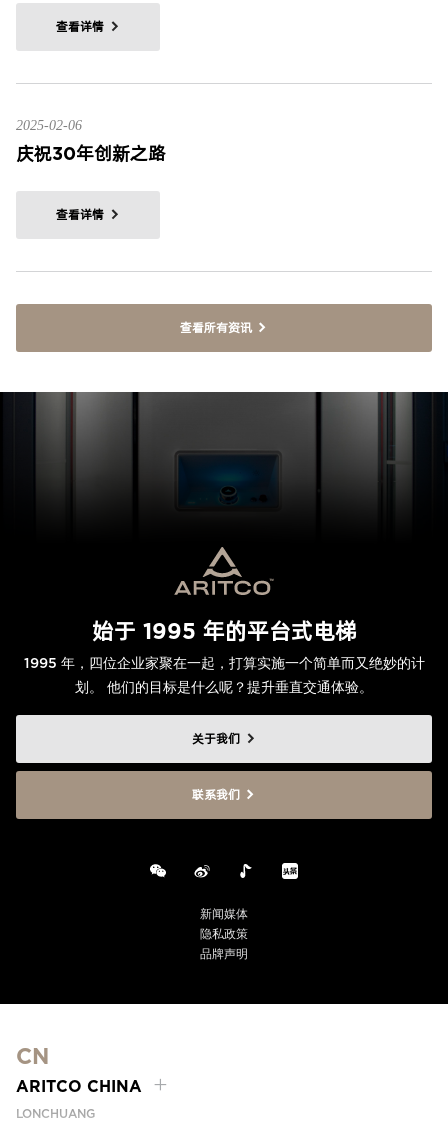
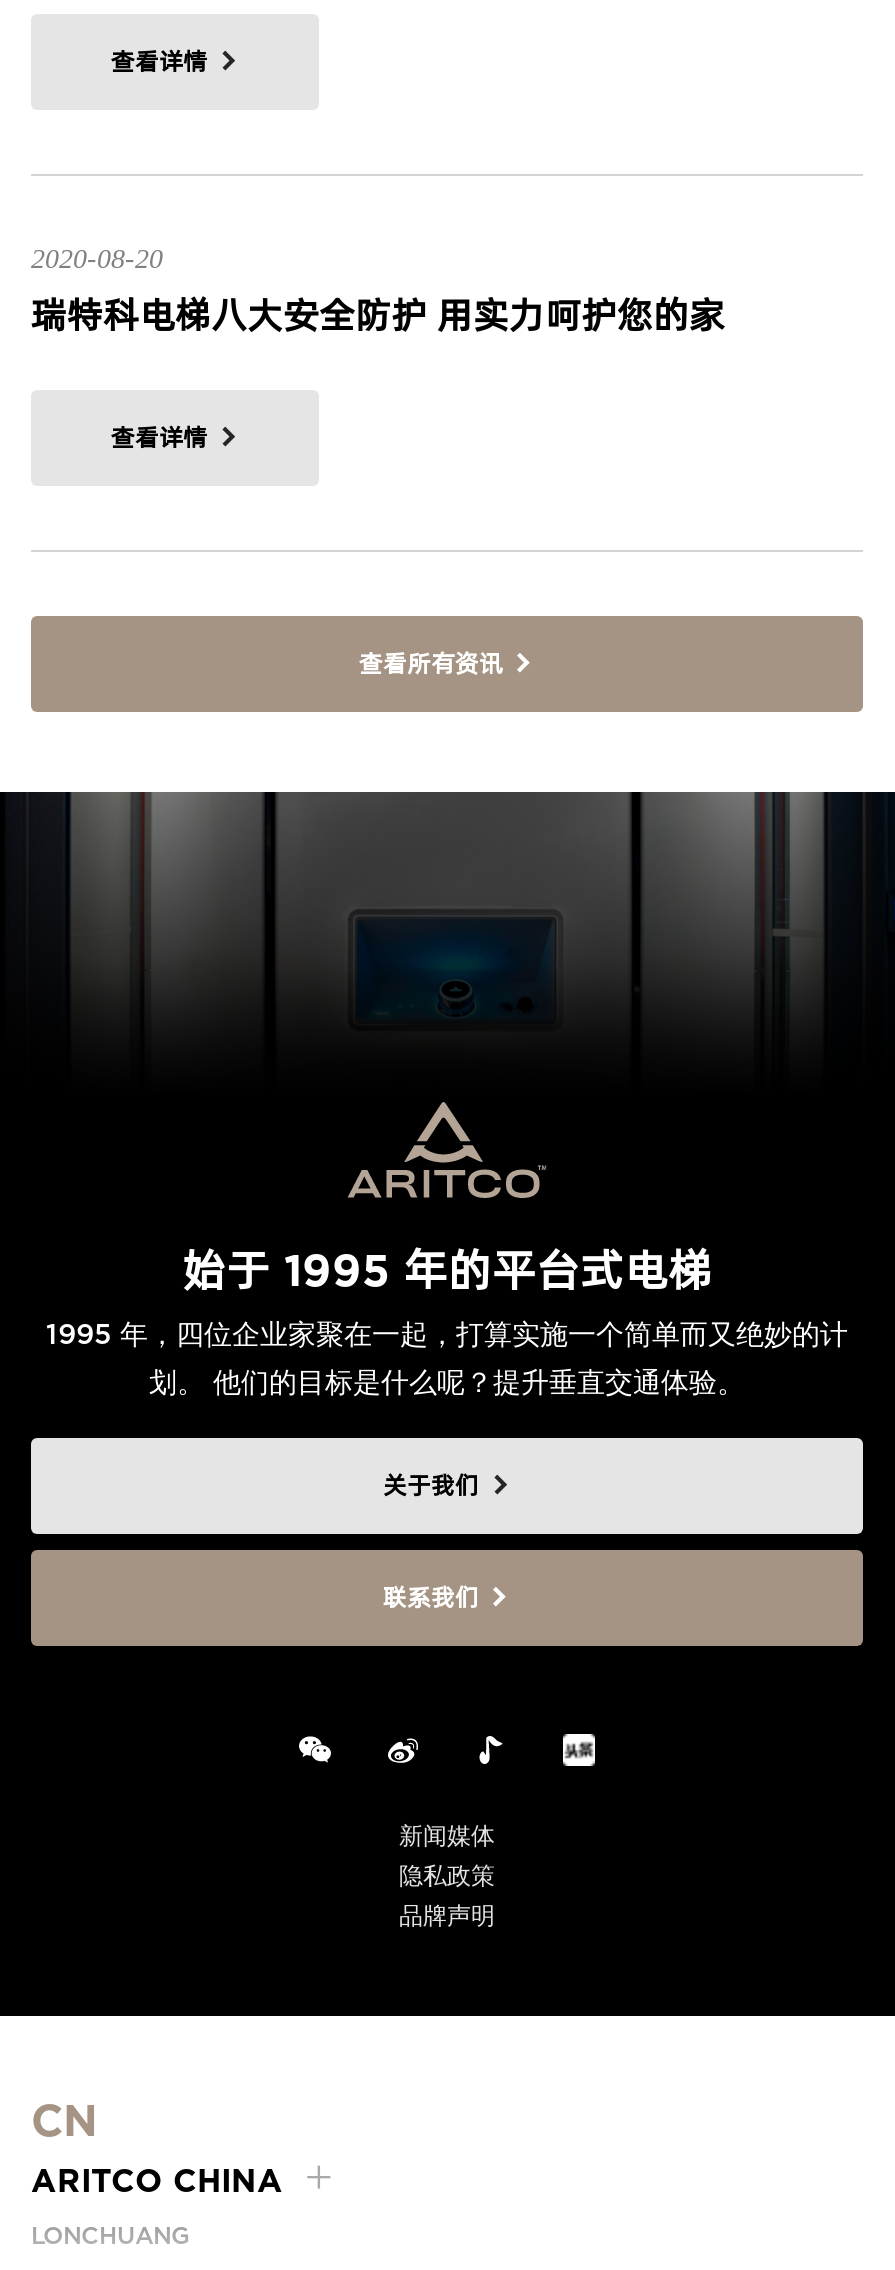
- 2025-02-06
+ 2020-08-20

- 庆祝30年创新之路
+ 瑞特科电梯八大安全防护 用实力呵护您的家
